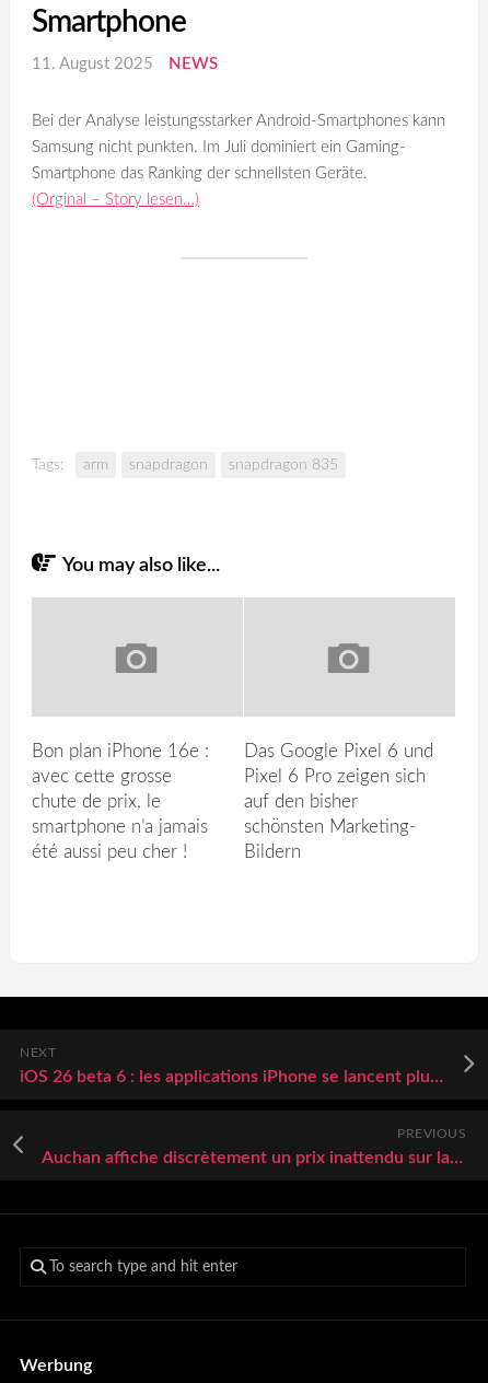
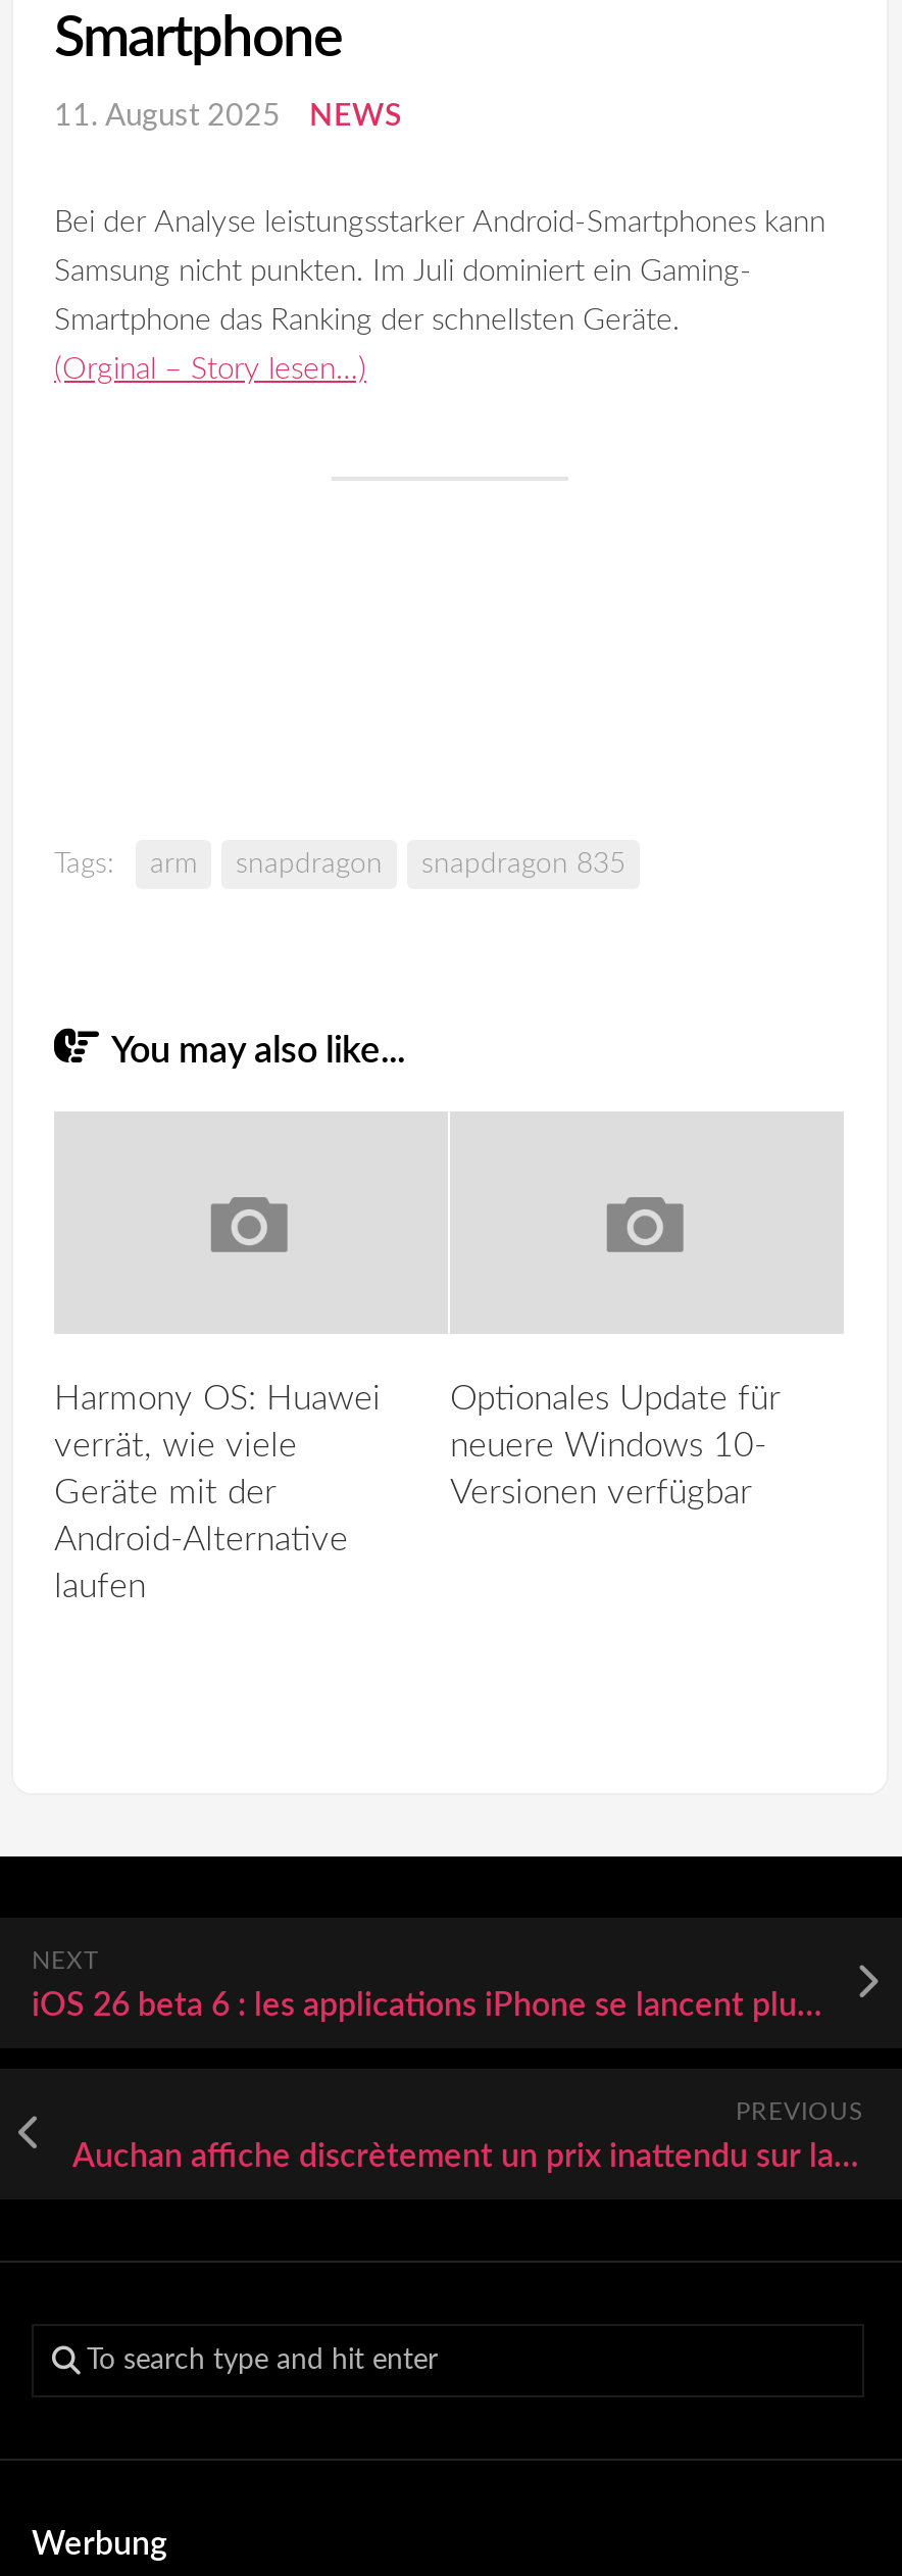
- Bon plan iPhone 16e :
- avec cette grosse
- chute de prix, le
- smartphone n’a jamais
- été aussi peu cher !
+ Harmony OS: Huawei
+ verrät, wie viele
+ Geräte mit der
+ Android-Alternative
+ laufen

- Das Google Pixel 6 und
- Pixel 6 Pro zeigen sich
- auf den bisher
- schönsten Marketing-
- Bildern
+ Optionales Update für
+ neuere Windows 10-
+ Versionen verfügbar
